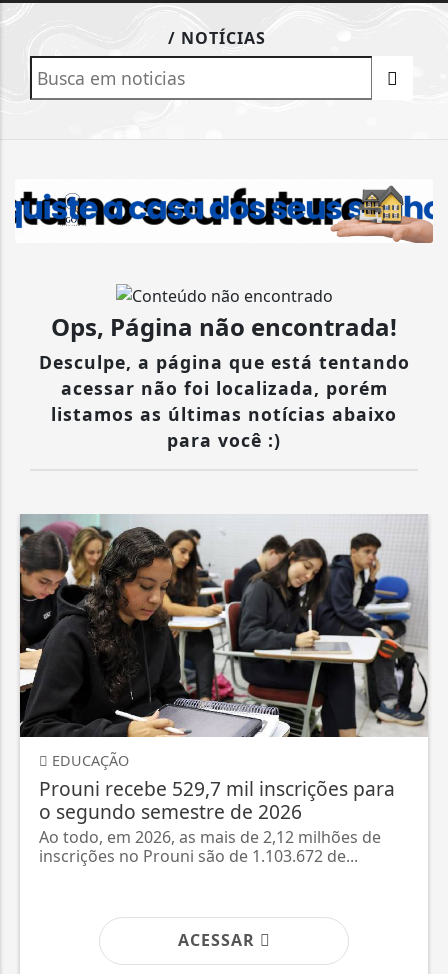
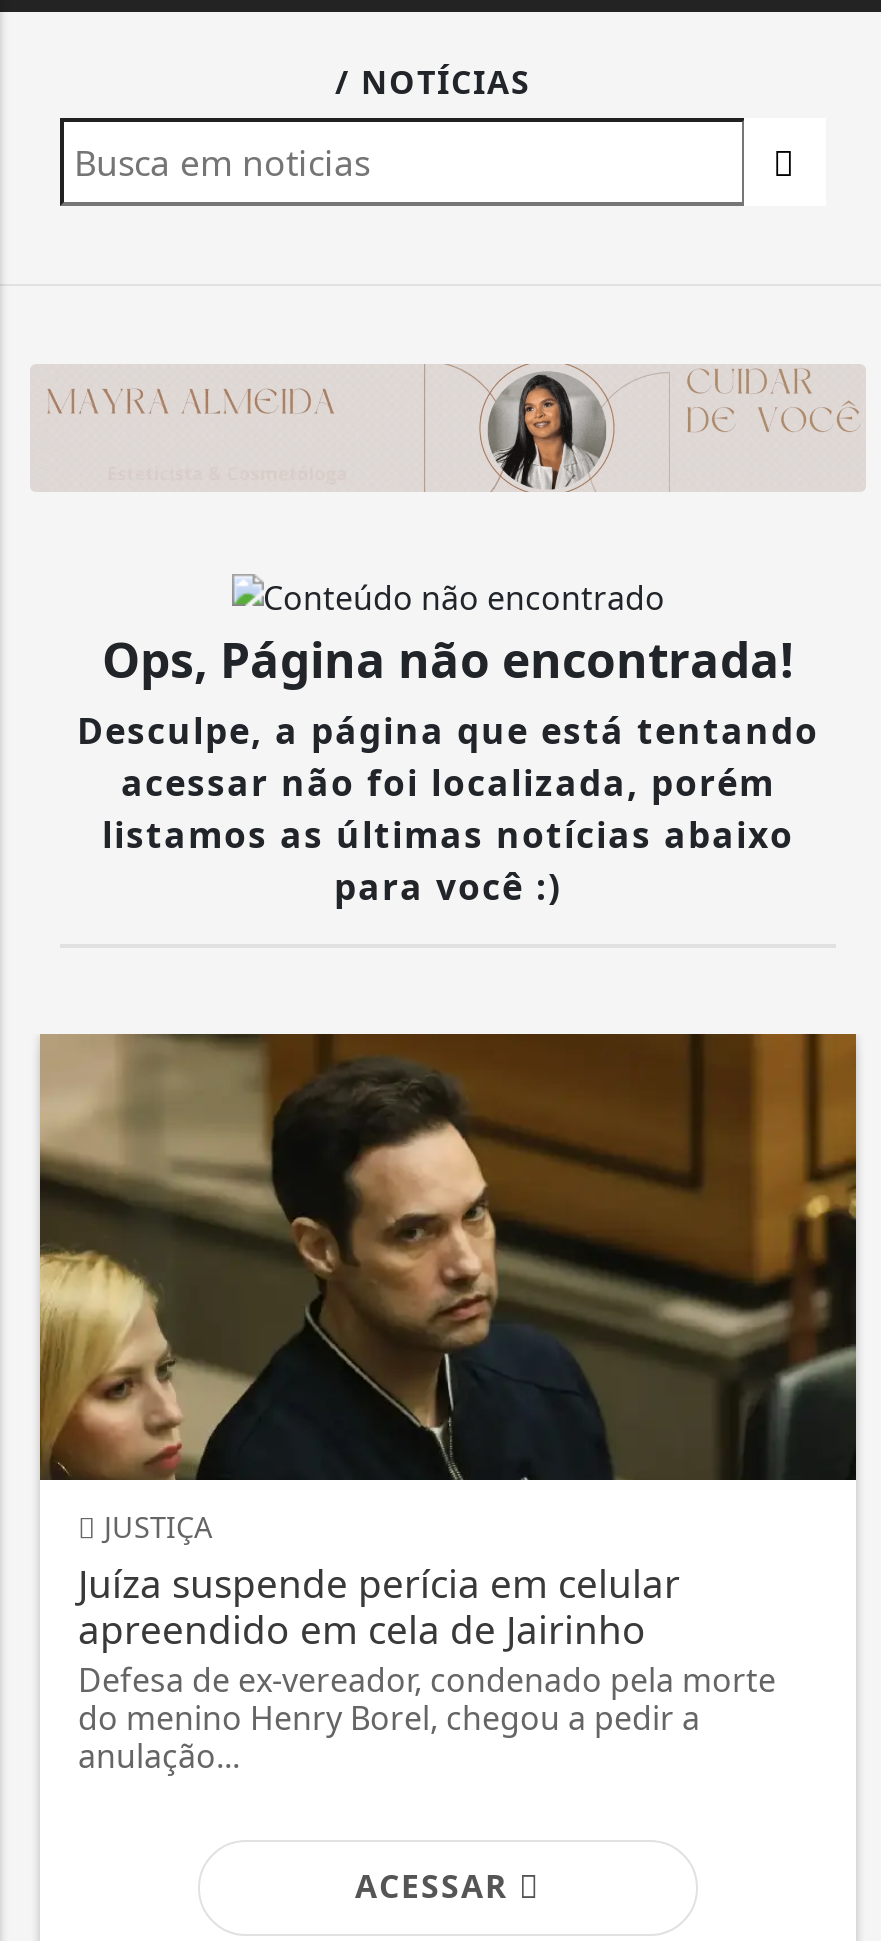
- [image]
+ [image]

- [image]
- EDUCAÇÃO
- Prouni recebe 529,7 mil inscrições para
- o segundo semestre de 2026
- Ao todo, em 2026, as mais de 2,12 milhões de
- inscrições no Prouni são de 1.103.672 de...
+ [image]
+ JUSTIÇA
+ Juíza suspende perícia em celular
+ apreendido em cela de Jairinho
+ Defesa de ex-vereador, condenado pela morte
+ do menino Henry Borel, chegou a pedir a
+ anulação...
